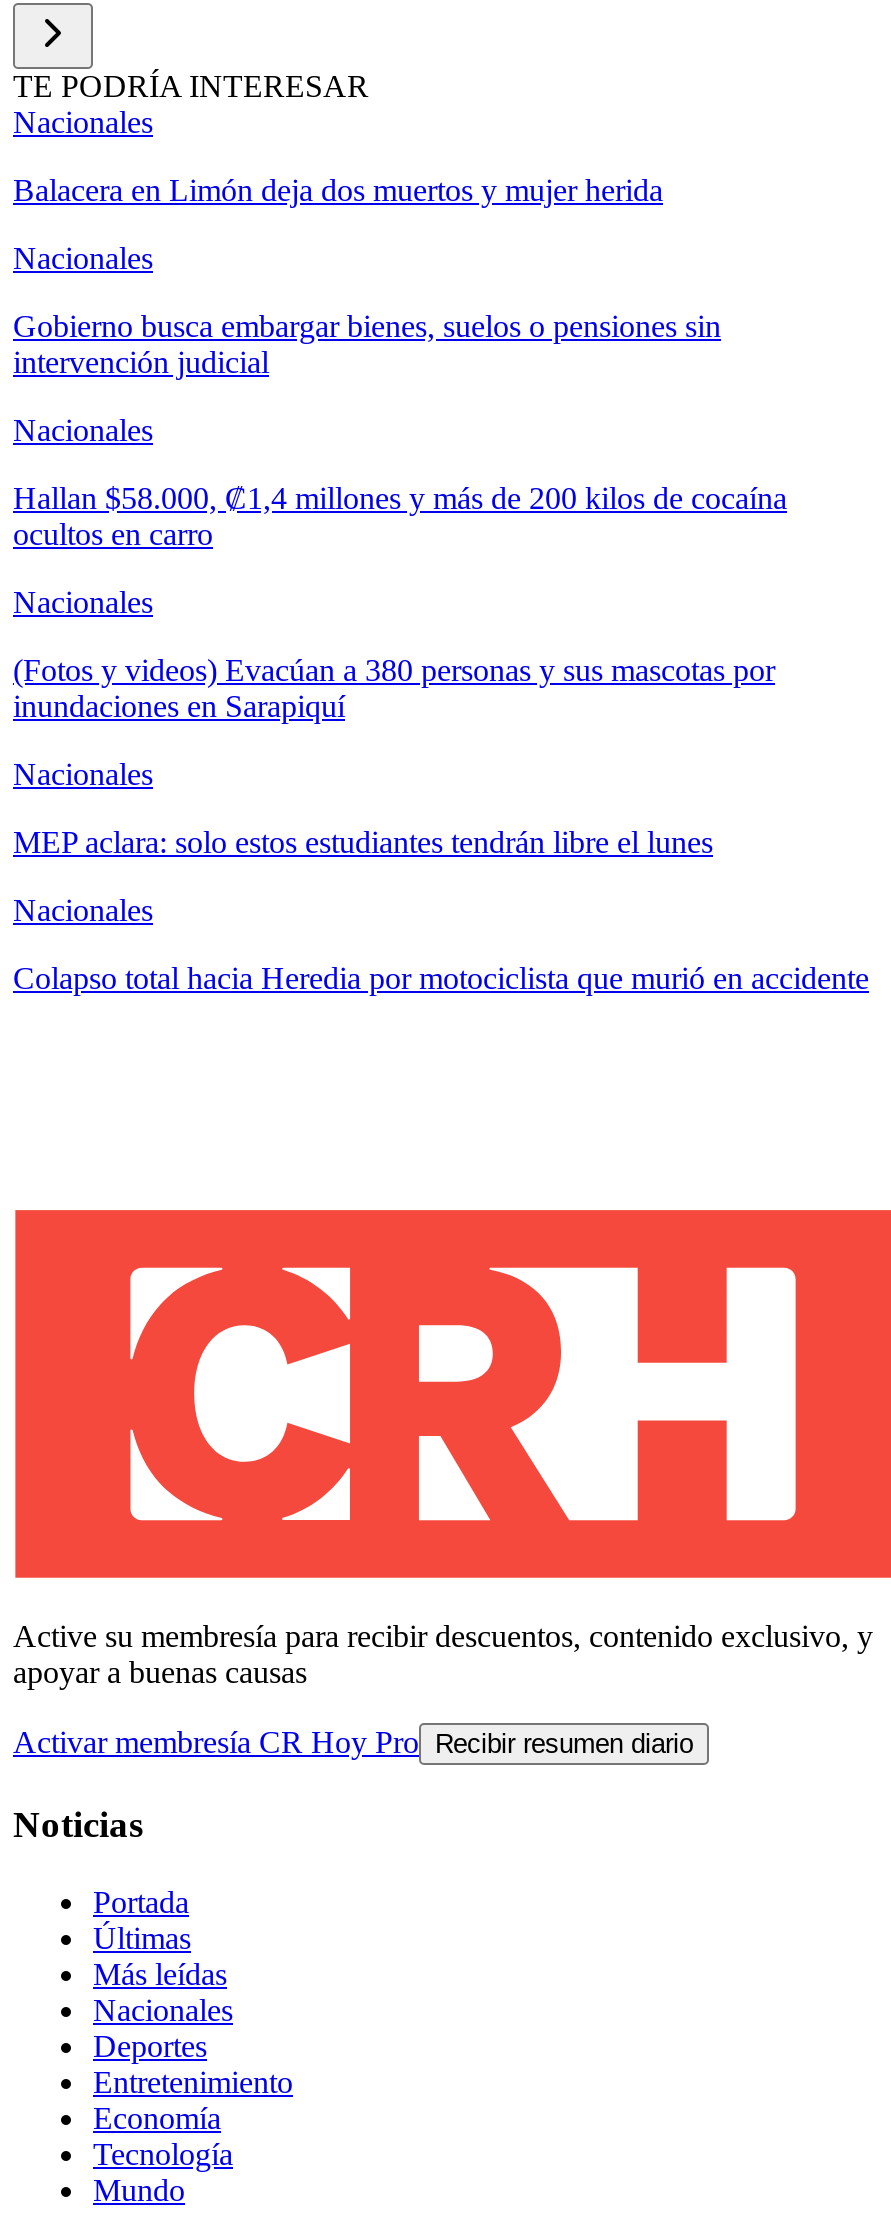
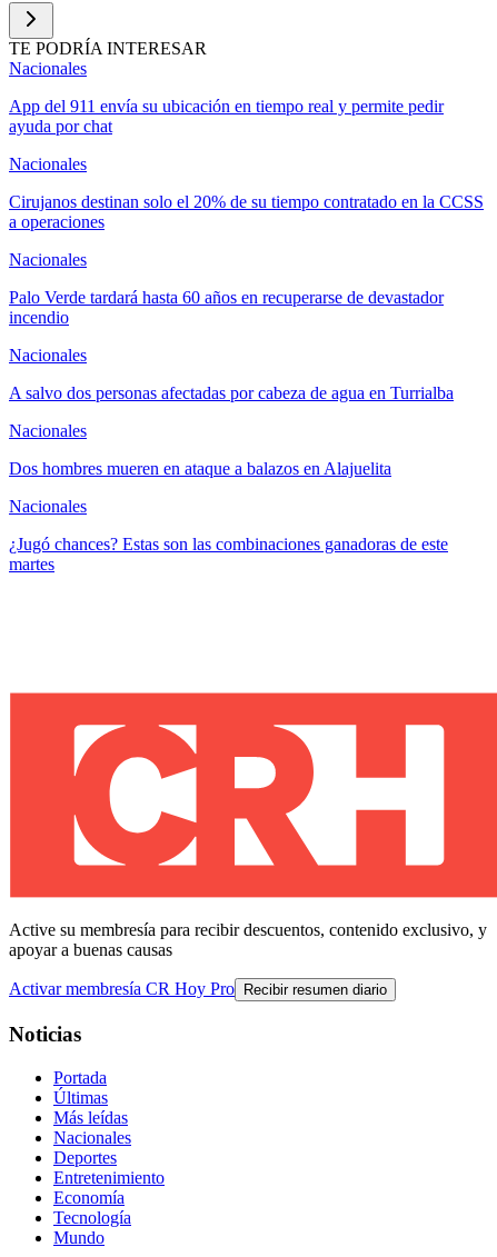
- Balacera en Limón deja dos muertos y mujer herida
+ App del 911 envía su ubicación en tiempo real y permite pedir
+ ayuda por chat

- Gobierno busca embargar bienes, suelos o pensiones sin
- intervención judicial
+ Cirujanos destinan solo el 20% de su tiempo contratado en la CCSS
+ a operaciones

- Hallan $58.000, ₡1,4 millones y más de 200 kilos de cocaína
- ocultos en carro
+ Palo Verde tardará hasta 60 años en recuperarse de devastador
+ incendio

- (Fotos y videos) Evacúan a 380 personas y sus mascotas por
- inundaciones en Sarapiquí
+ A salvo dos personas afectadas por cabeza de agua en Turrialba

- MEP aclara: solo estos estudiantes tendrán libre el lunes
+ Dos hombres mueren en ataque a balazos en Alajuelita

- Colapso total hacia Heredia por motociclista que murió en accidente
+ ¿Jugó chances? Estas son las combinaciones ganadoras de este
+ martes
